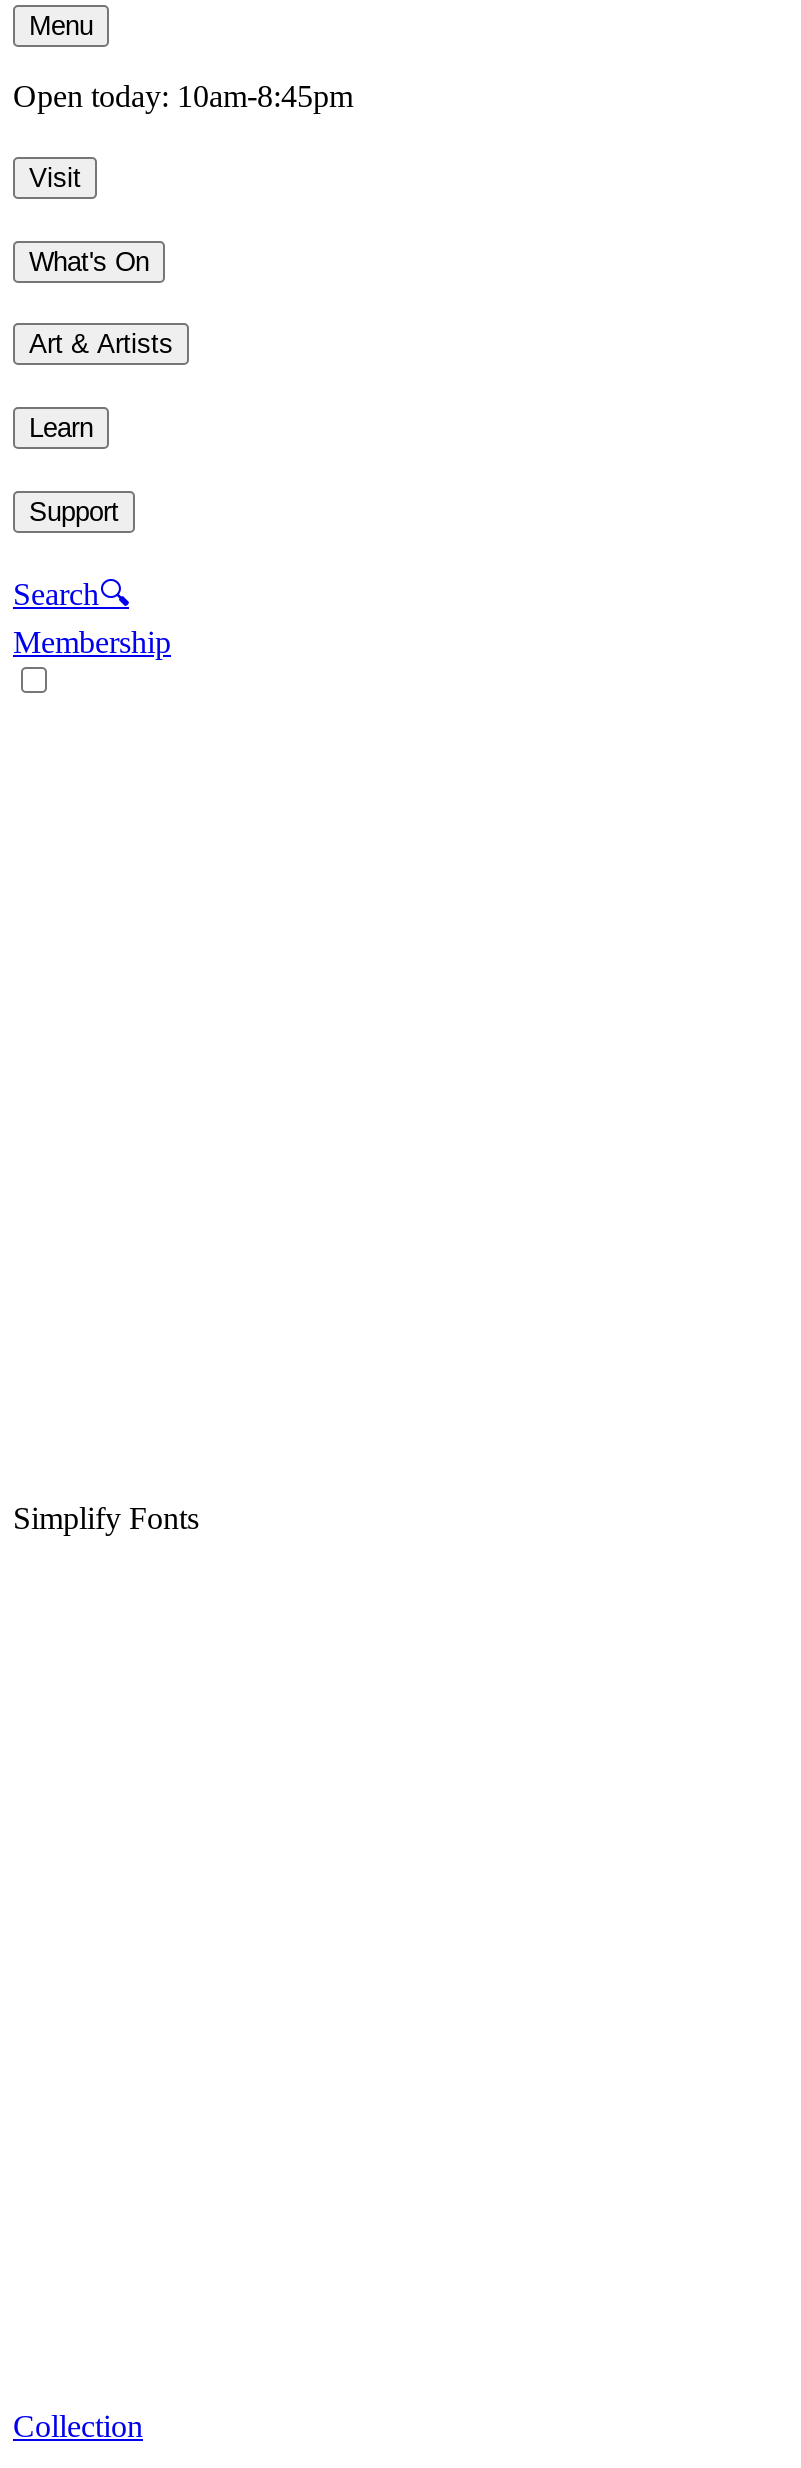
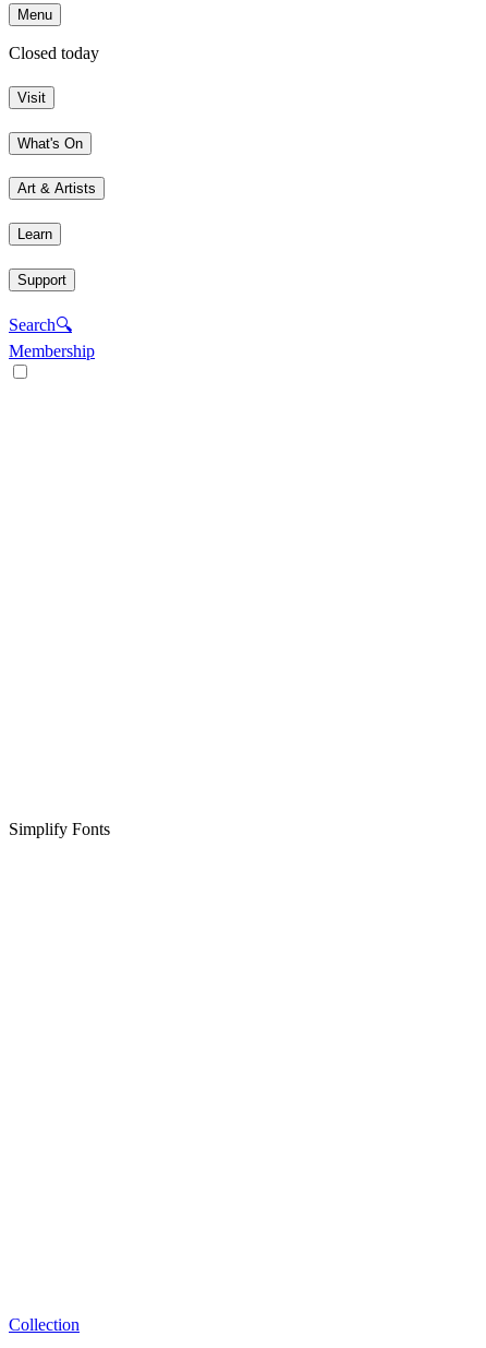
- Open today: 10am-8:45pm
+ Closed today
